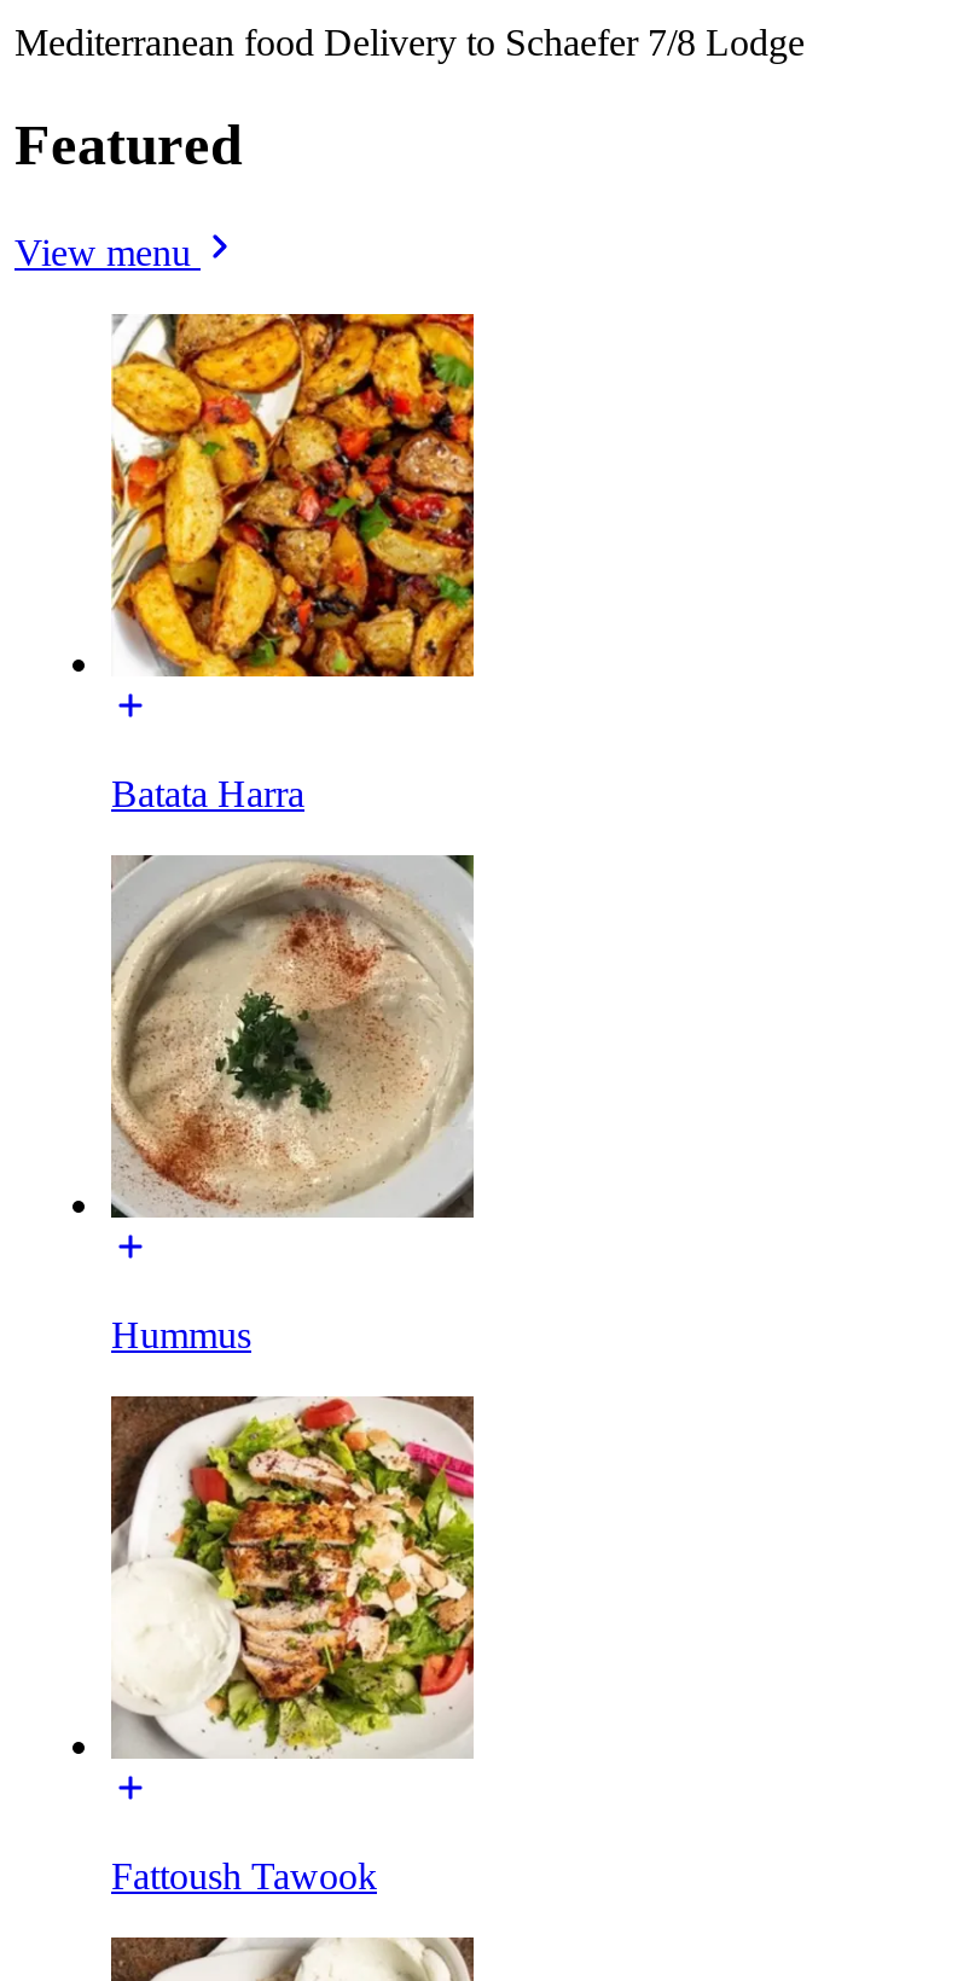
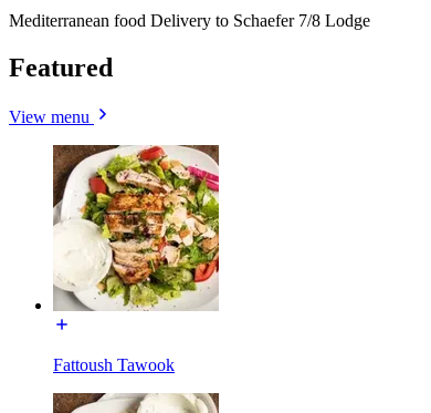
- [image]
- Batata Harra

- [image]
- Hummus
